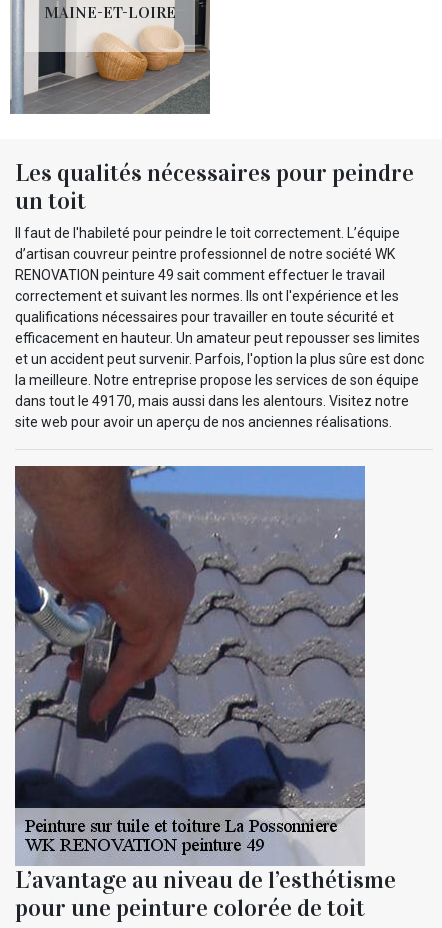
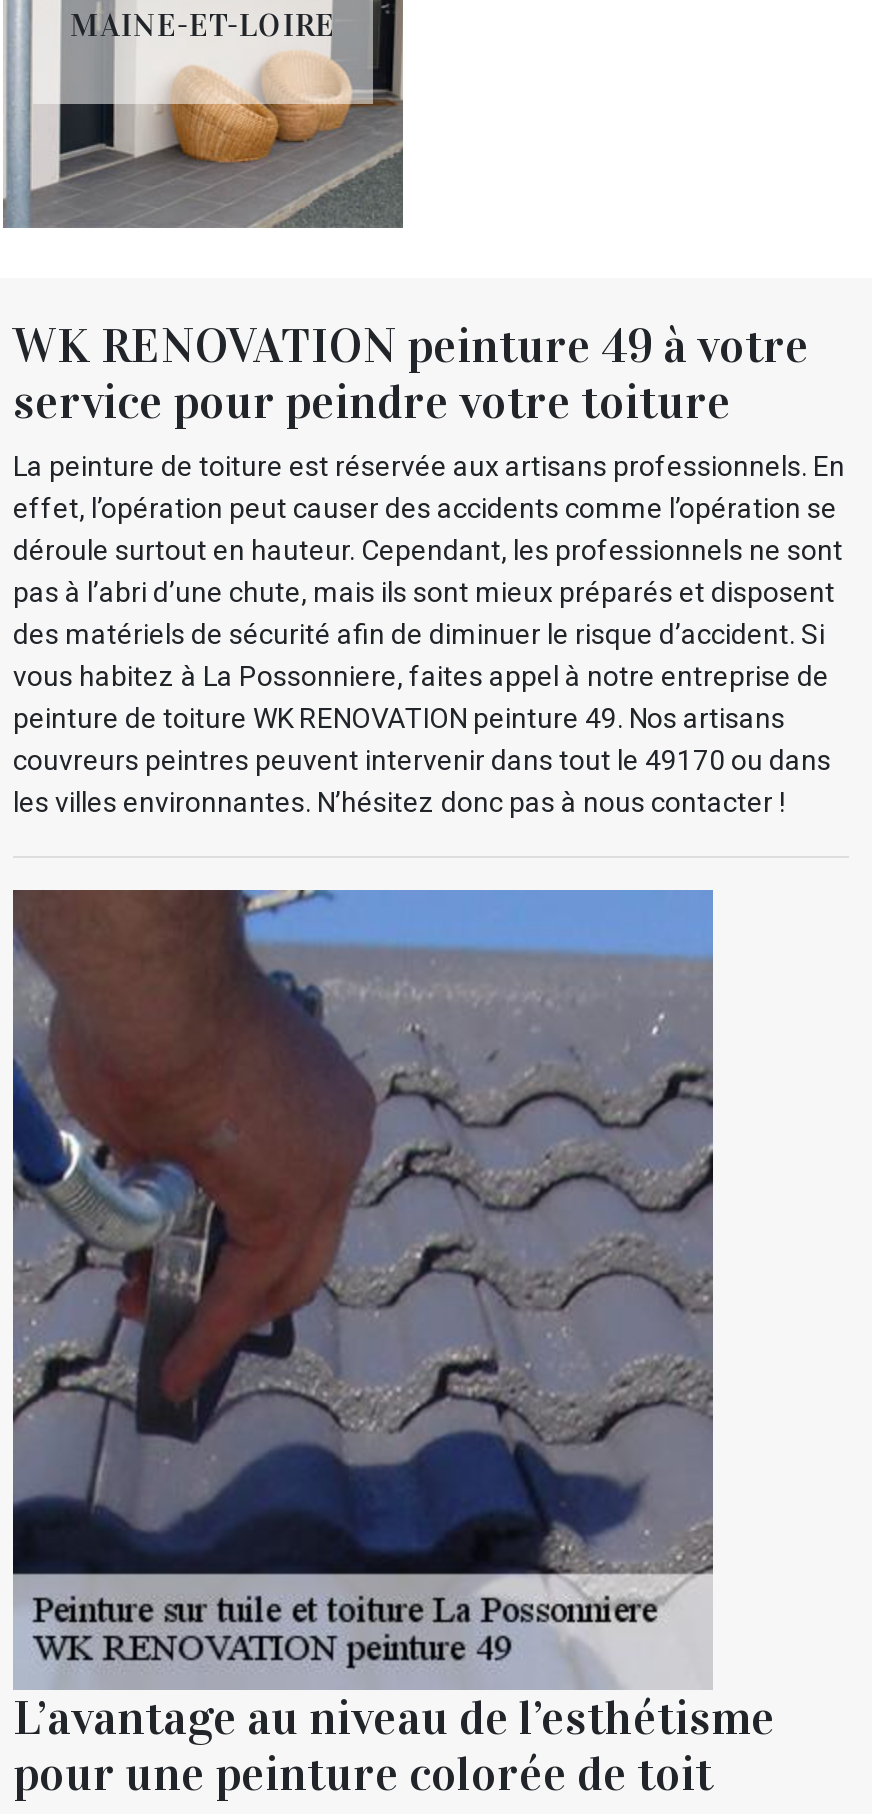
- Les qualités nécessaires pour peindre
- un toit
- Il faut de l'habileté pour peindre le toit correctement. L’équipe
- d’artisan couvreur peintre professionnel de notre société WK
- RENOVATION peinture 49 sait comment effectuer le travail
- correctement et suivant les normes. Ils ont l'expérience et les
- qualifications nécessaires pour travailler en toute sécurité et
- efficacement en hauteur. Un amateur peut repousser ses limites
- et un accident peut survenir. Parfois, l'option la plus sûre est donc
- la meilleure. Notre entreprise propose les services de son équipe
- dans tout le 49170, mais aussi dans les alentours. Visitez notre
- site web pour avoir un aperçu de nos anciennes réalisations.
+ WK RENOVATION peinture 49 à votre
+ service pour peindre votre toiture
+ La peinture de toiture est réservée aux artisans professionnels. En
+ effet, l’opération peut causer des accidents comme l’opération se
+ déroule surtout en hauteur. Cependant, les professionnels ne sont
+ pas à l’abri d’une chute, mais ils sont mieux préparés et disposent
+ des matériels de sécurité afin de diminuer le risque d’accident. Si
+ vous habitez à La Possonniere, faites appel à notre entreprise de
+ peinture de toiture WK RENOVATION peinture 49. Nos artisans
+ couvreurs peintres peuvent intervenir dans tout le 49170 ou dans
+ les villes environnantes. N’hésitez donc pas à nous contacter !
